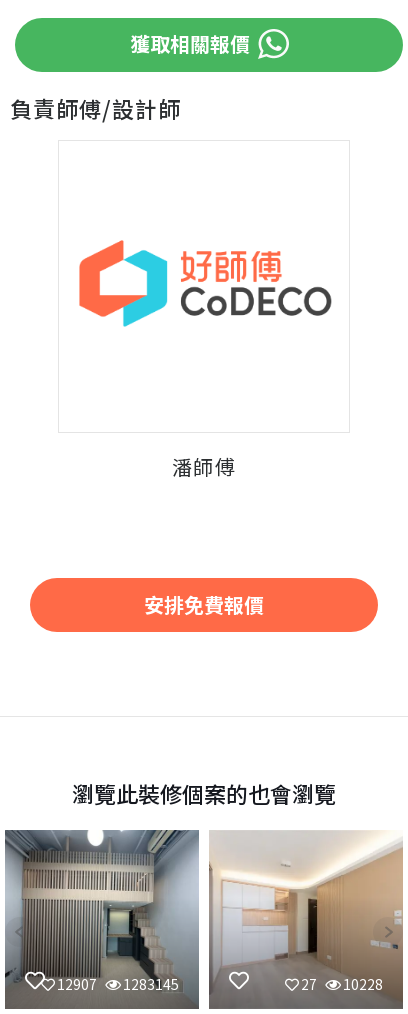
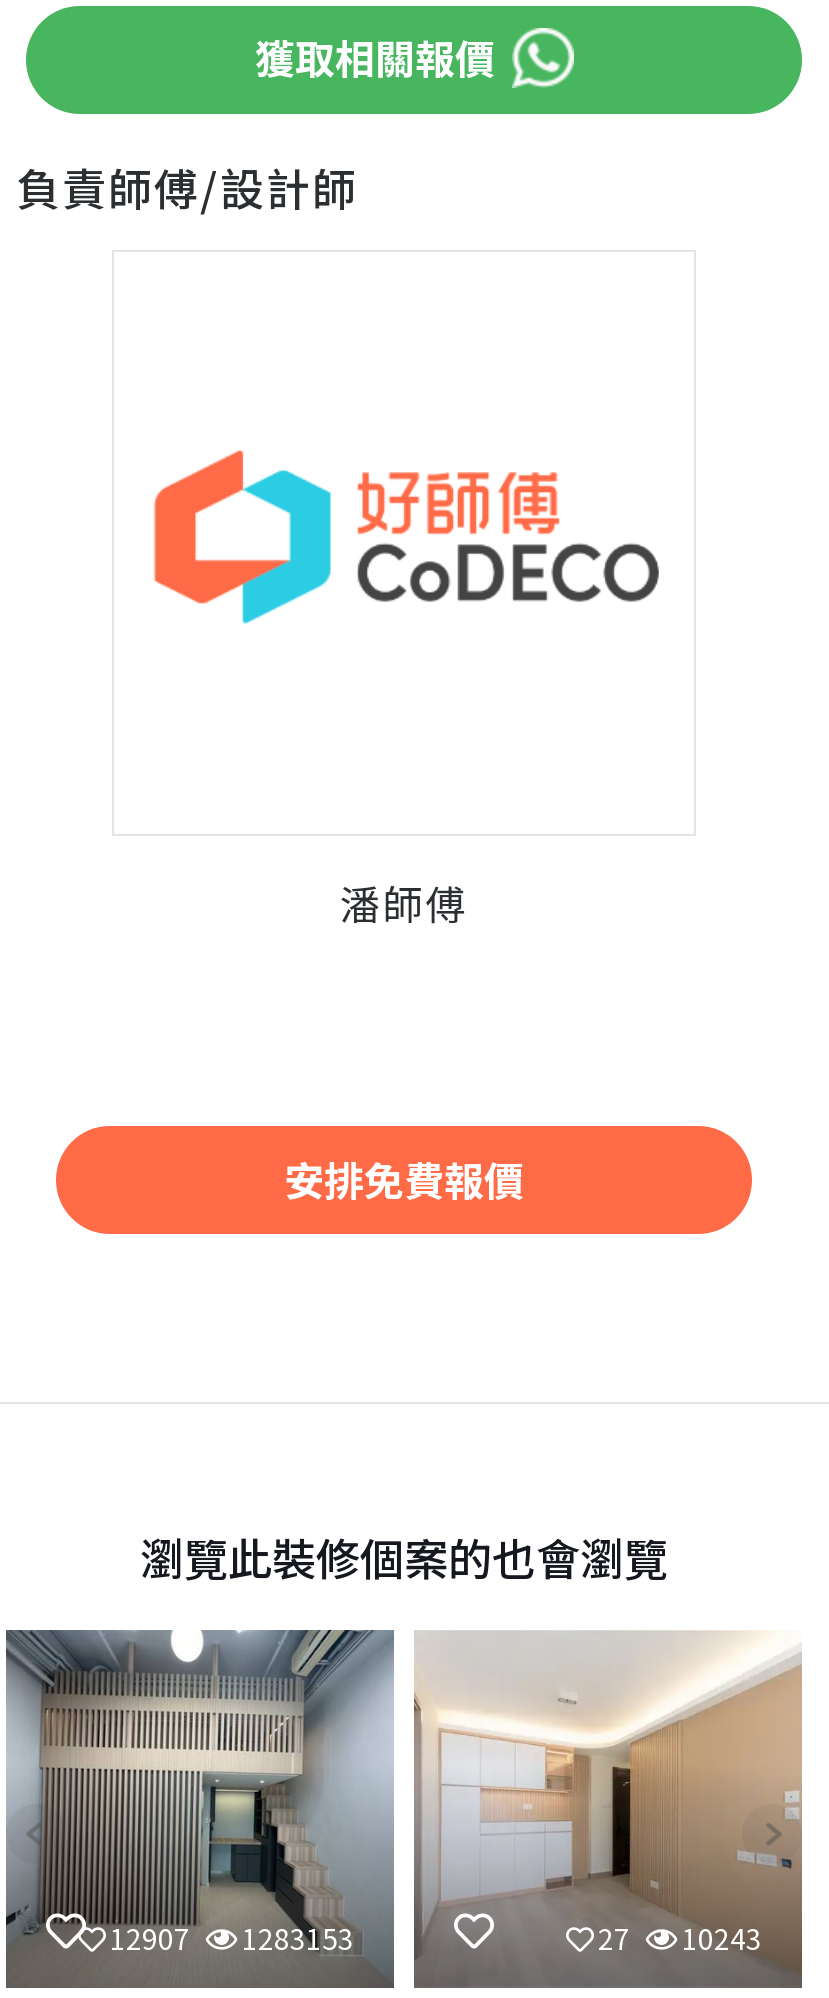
- 12907 1283145
+ 12907 1283153

- 27 10228
+ 27 10243
